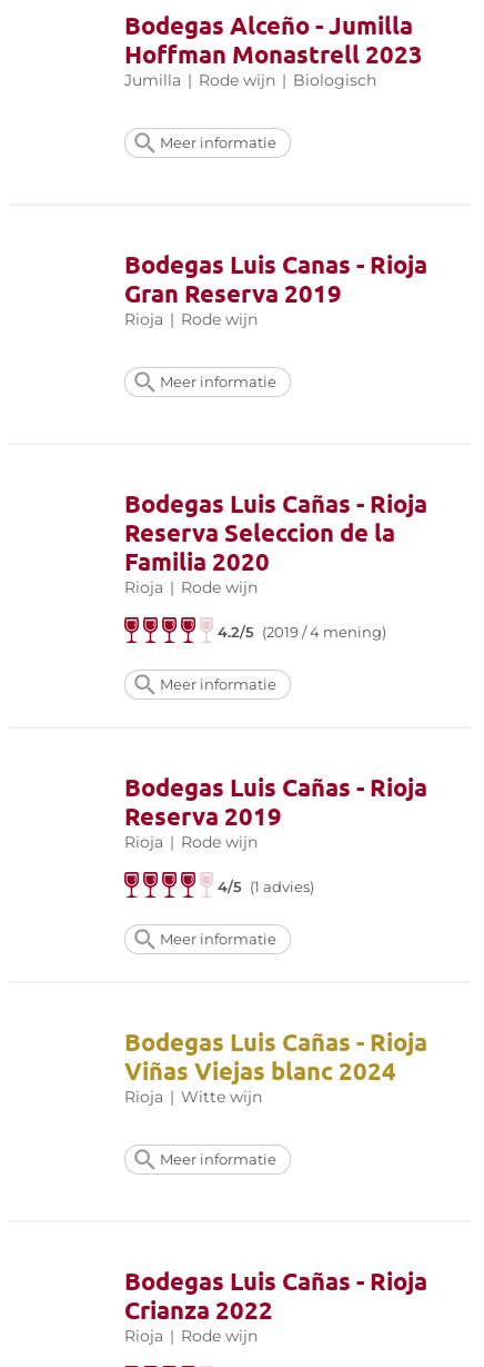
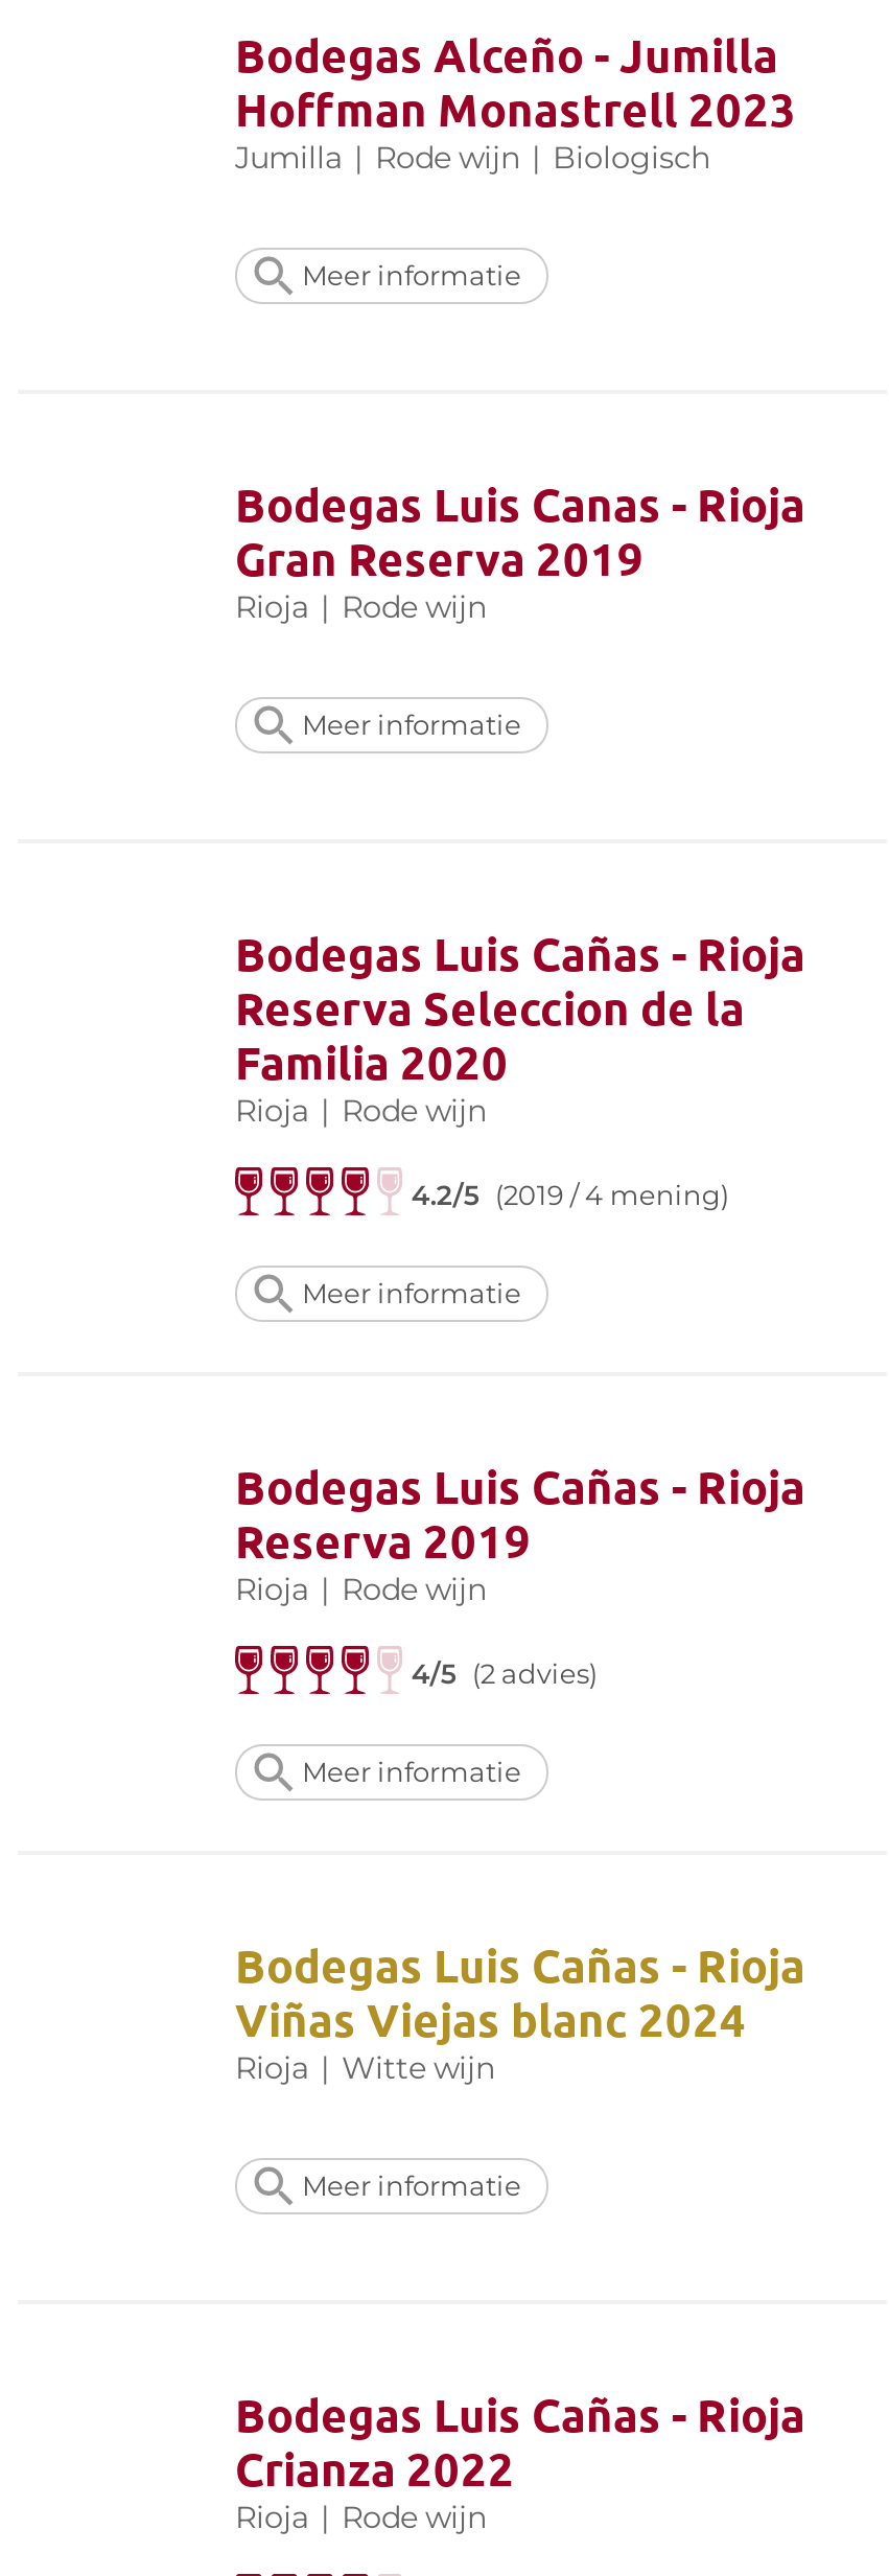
- 4/5 (1 advies)
+ 4/5 (2 advies)
